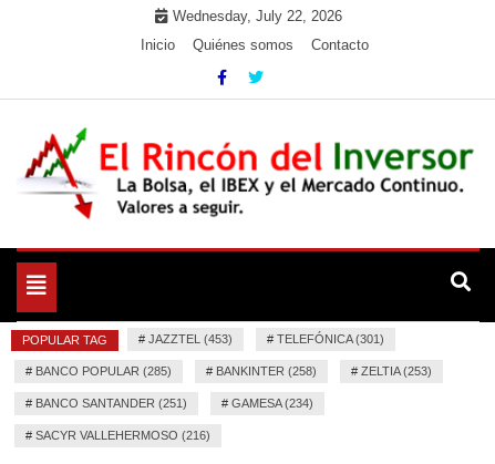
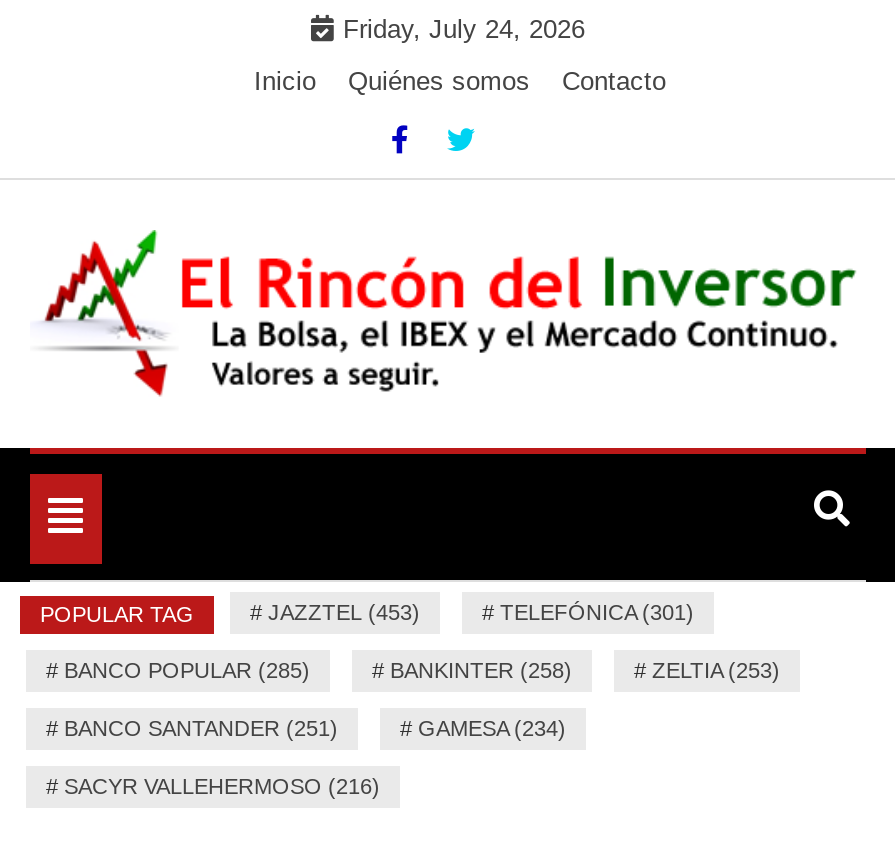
- Wednesday, July 22, 2026
+ Friday, July 24, 2026
